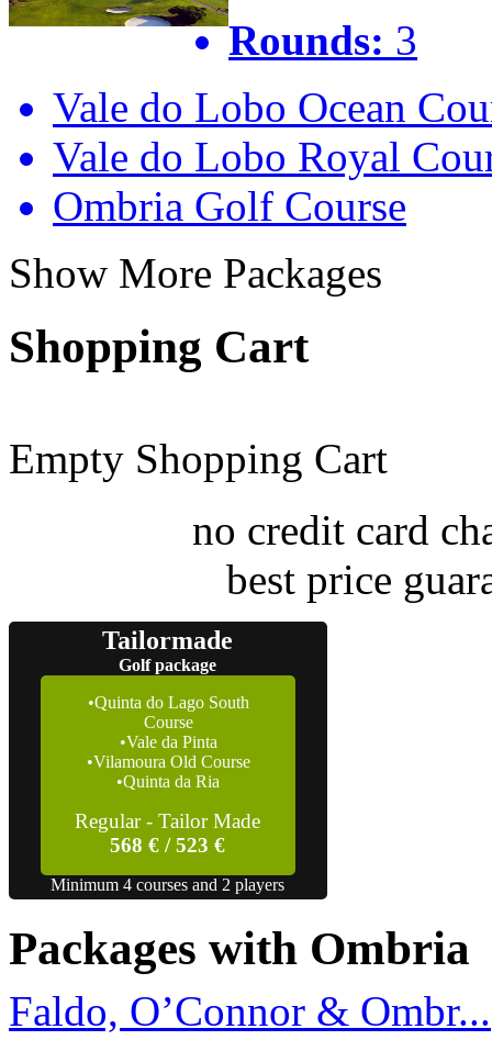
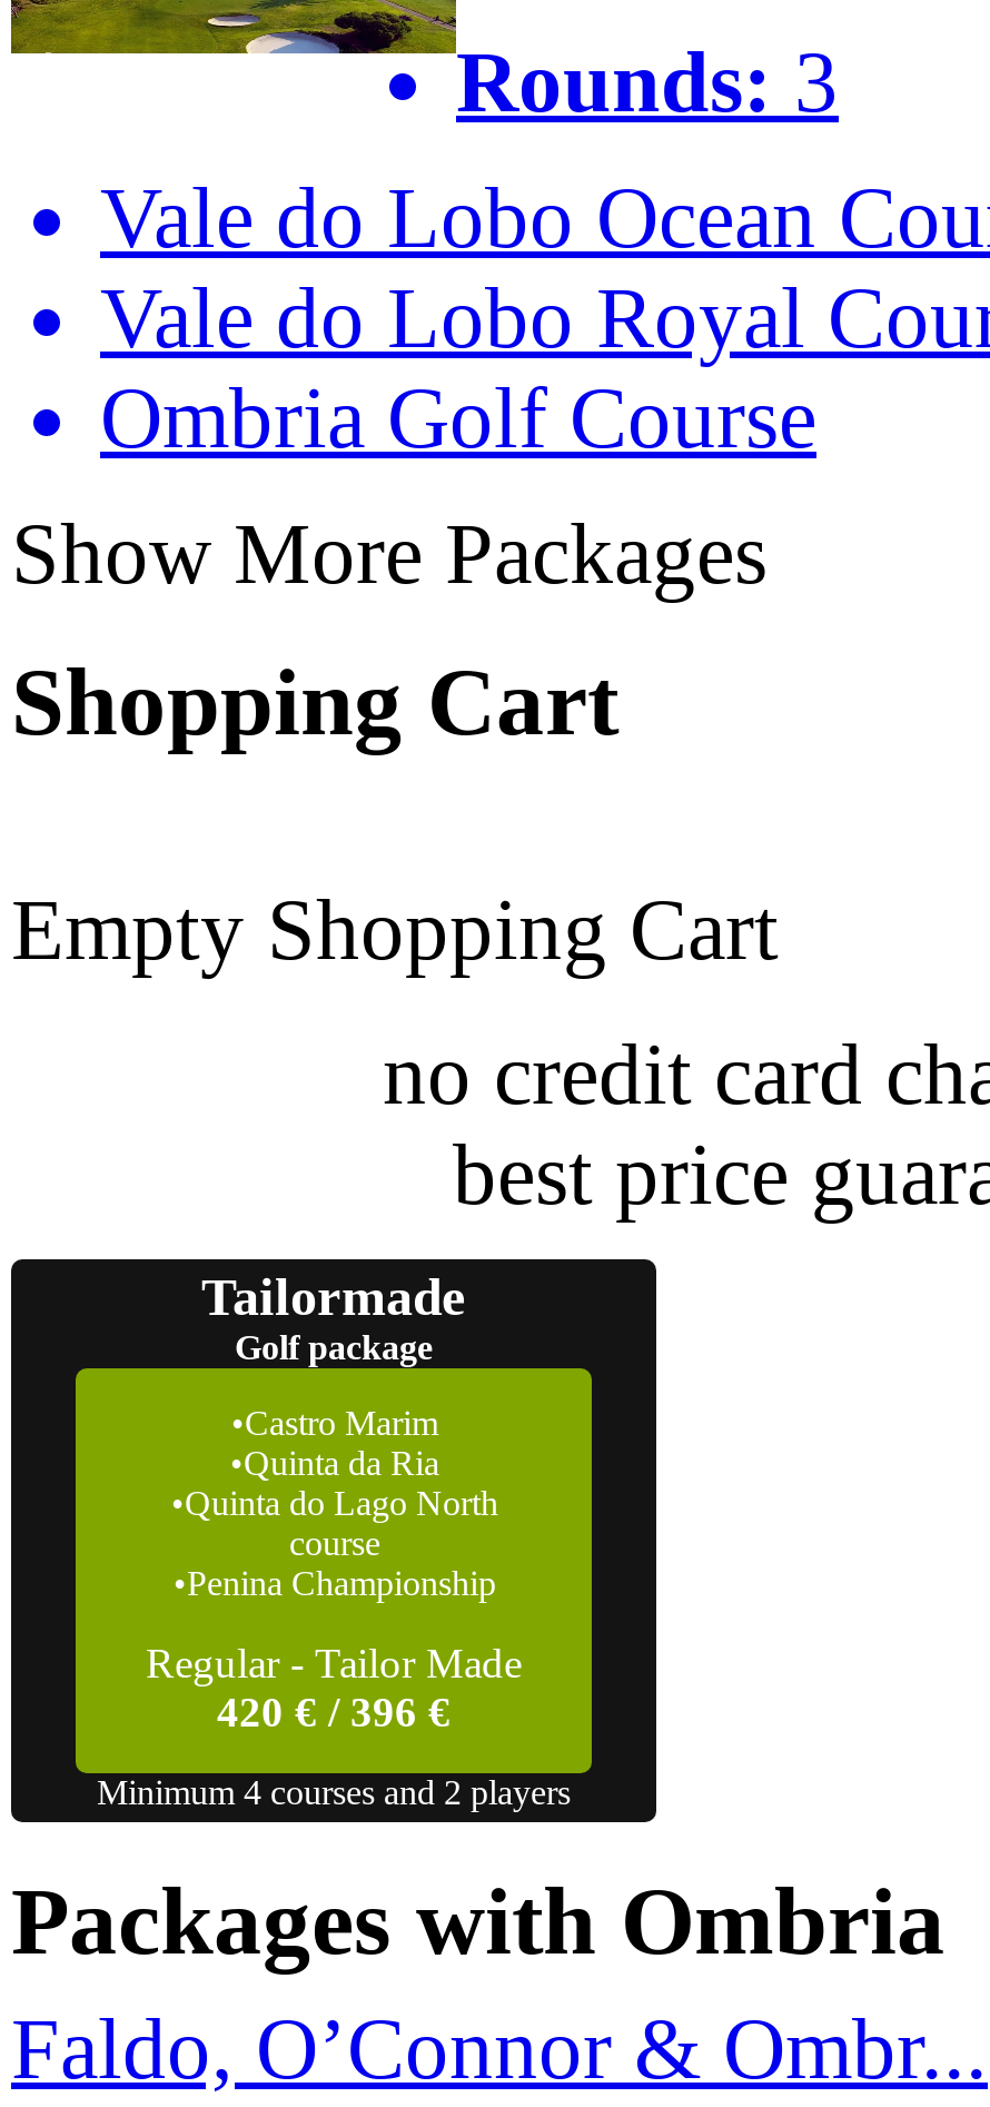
- Quinta do Lago South
- Course
- Vale da Pinta
- Vilamoura Old Course
+ Castro Marim

moved up: Quinta da Ria

+ Quinta do Lago North
+ course
+ Penina Championship

- 568 € / 523 €
+ 420 € / 396 €
